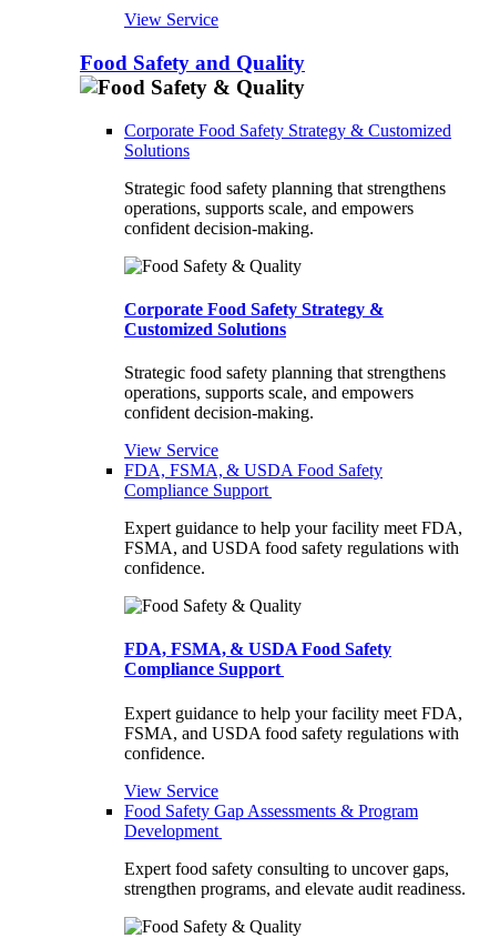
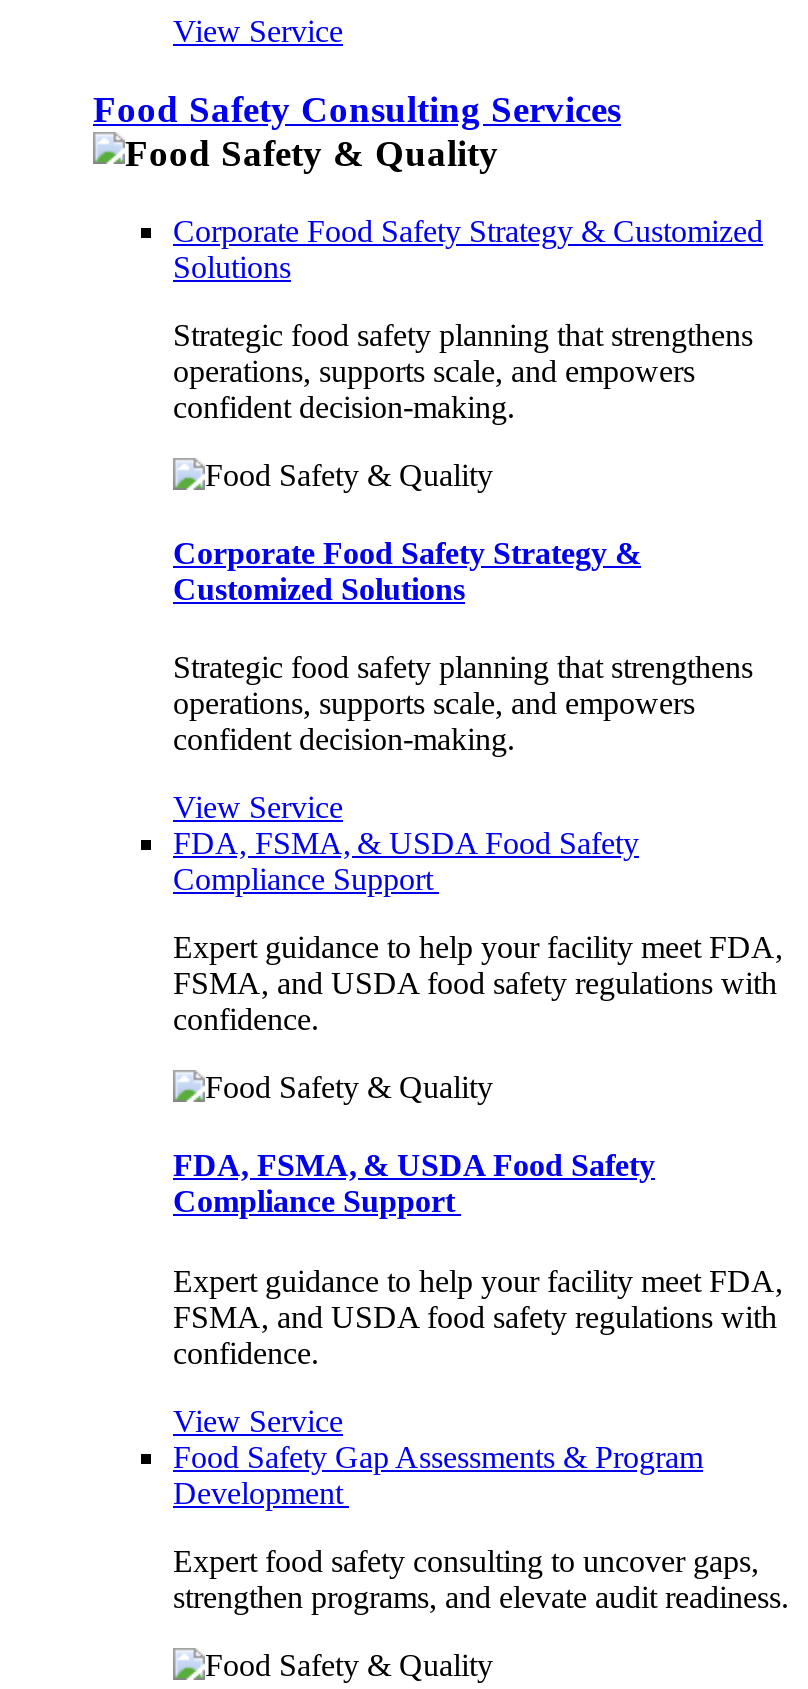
- Food Safety and Quality
+ Food Safety Consulting Services
